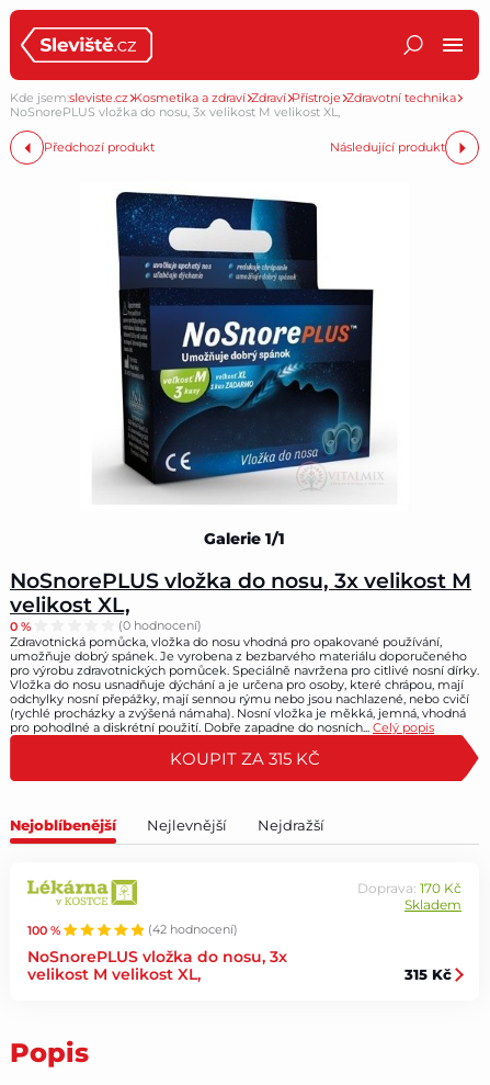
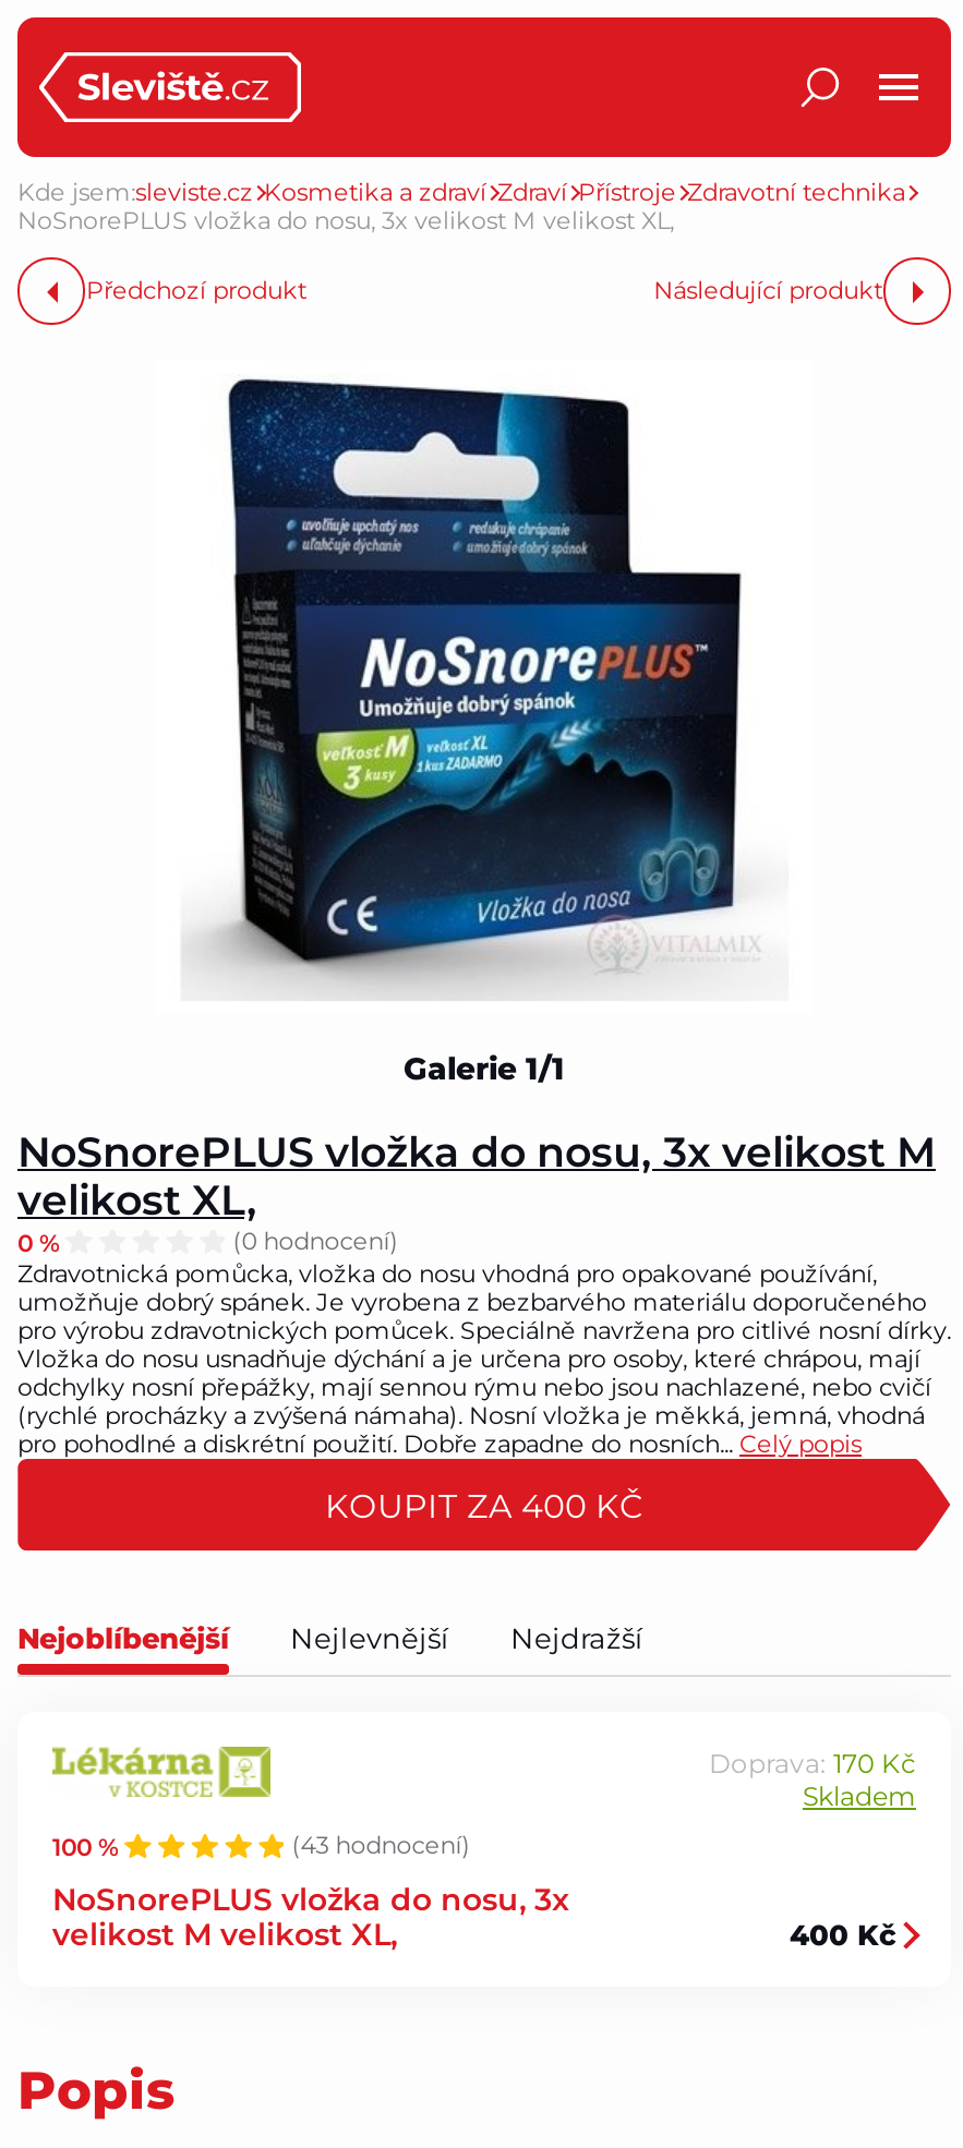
- KOUPIT ZA 315 KČ
+ KOUPIT ZA 400 KČ

- (42 hodnocení)
+ (43 hodnocení)

- 315 Kč
+ 400 Kč
